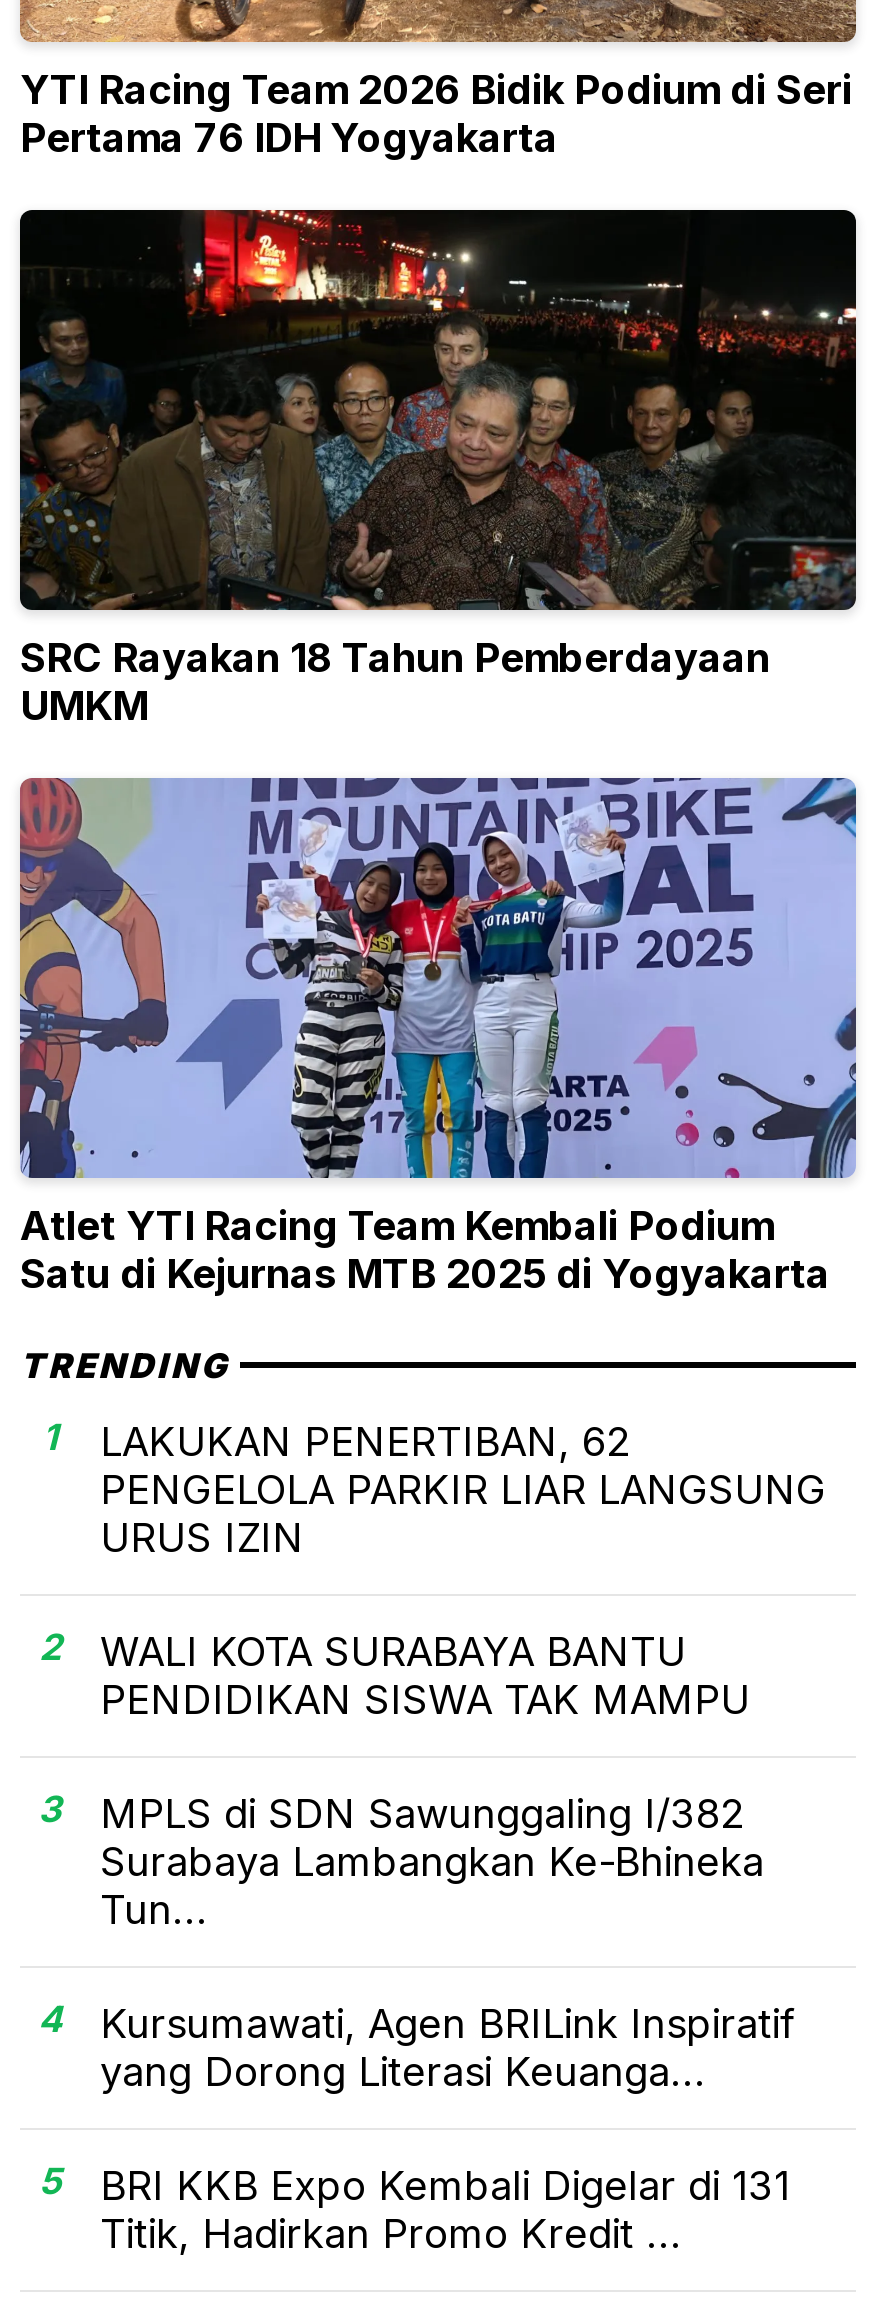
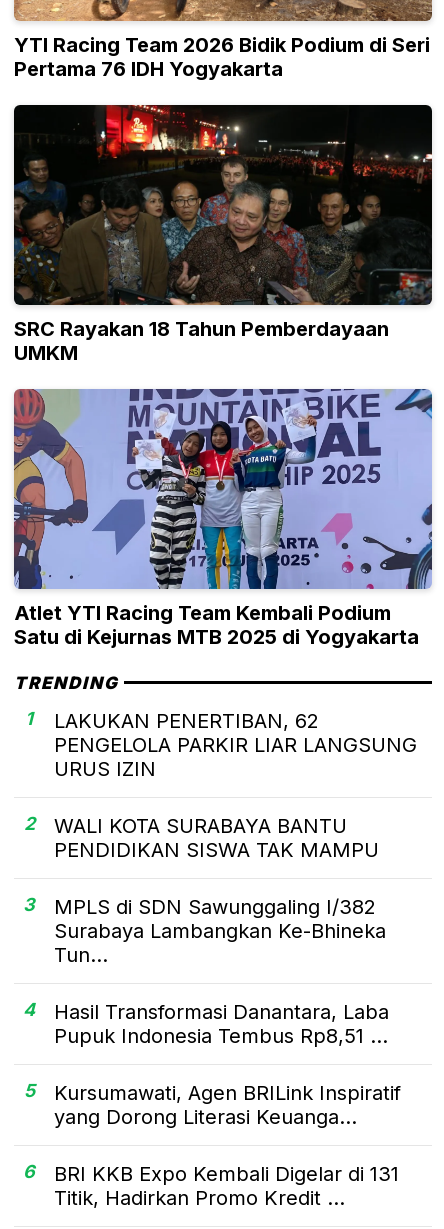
+ Hasil Transformasi Danantara, Laba
+ Pupuk Indonesia Tembus Rp8,51 ...
+ 5

- 5 BRI KKB Expo Kembali Digelar di 131
+ 6 BRI KKB Expo Kembali Digelar di 131
